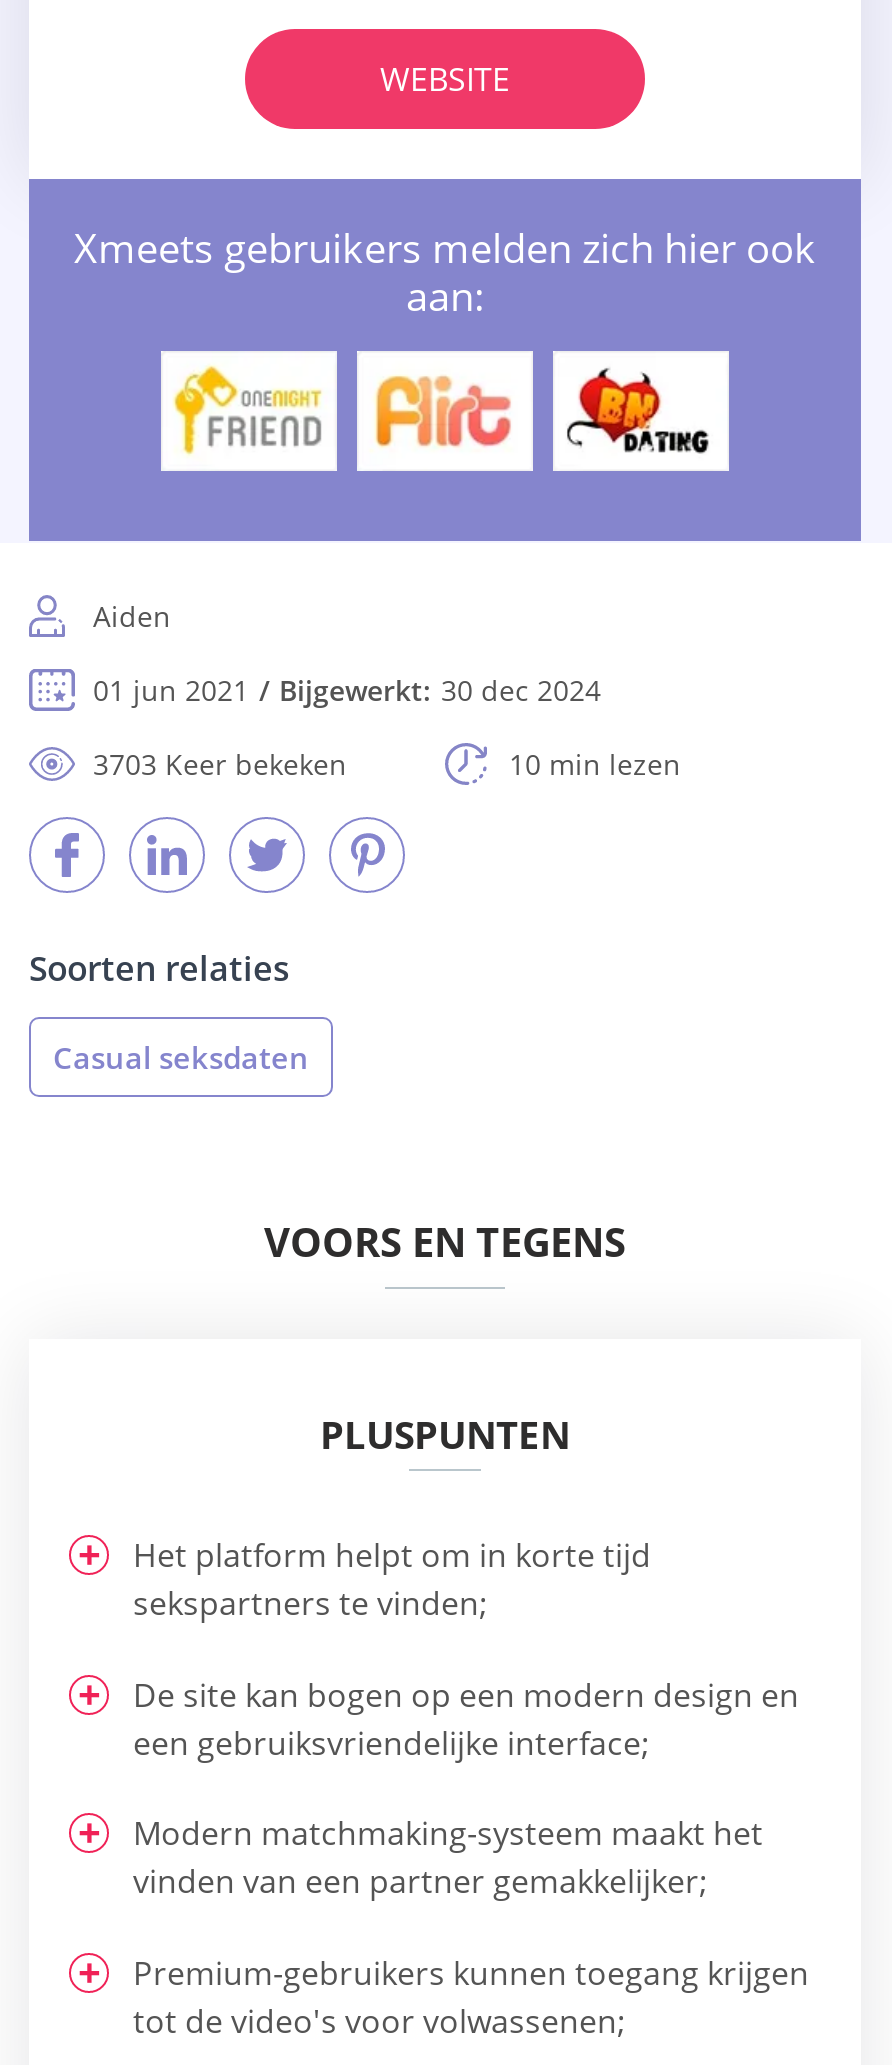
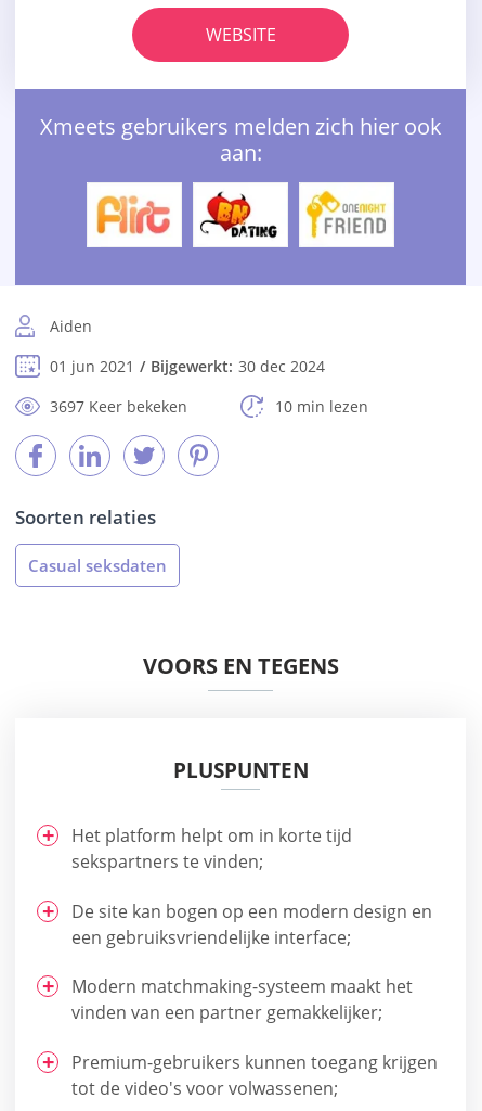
- [image]
+ [image]

- [image]
+ [image]

- [image]
+ [image]

- 3703 Keer bekeken
+ 3697 Keer bekeken
